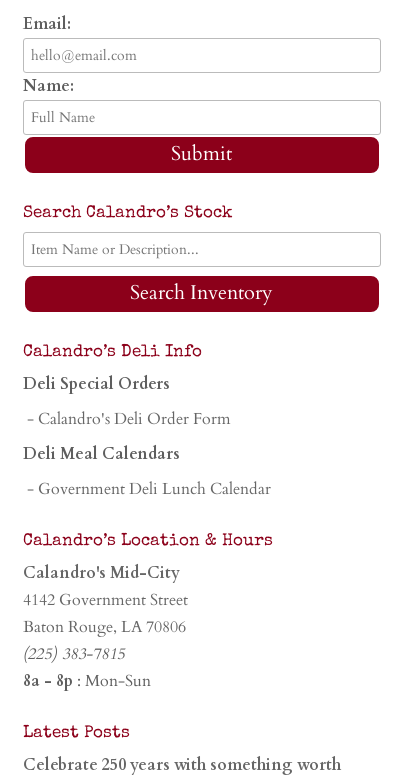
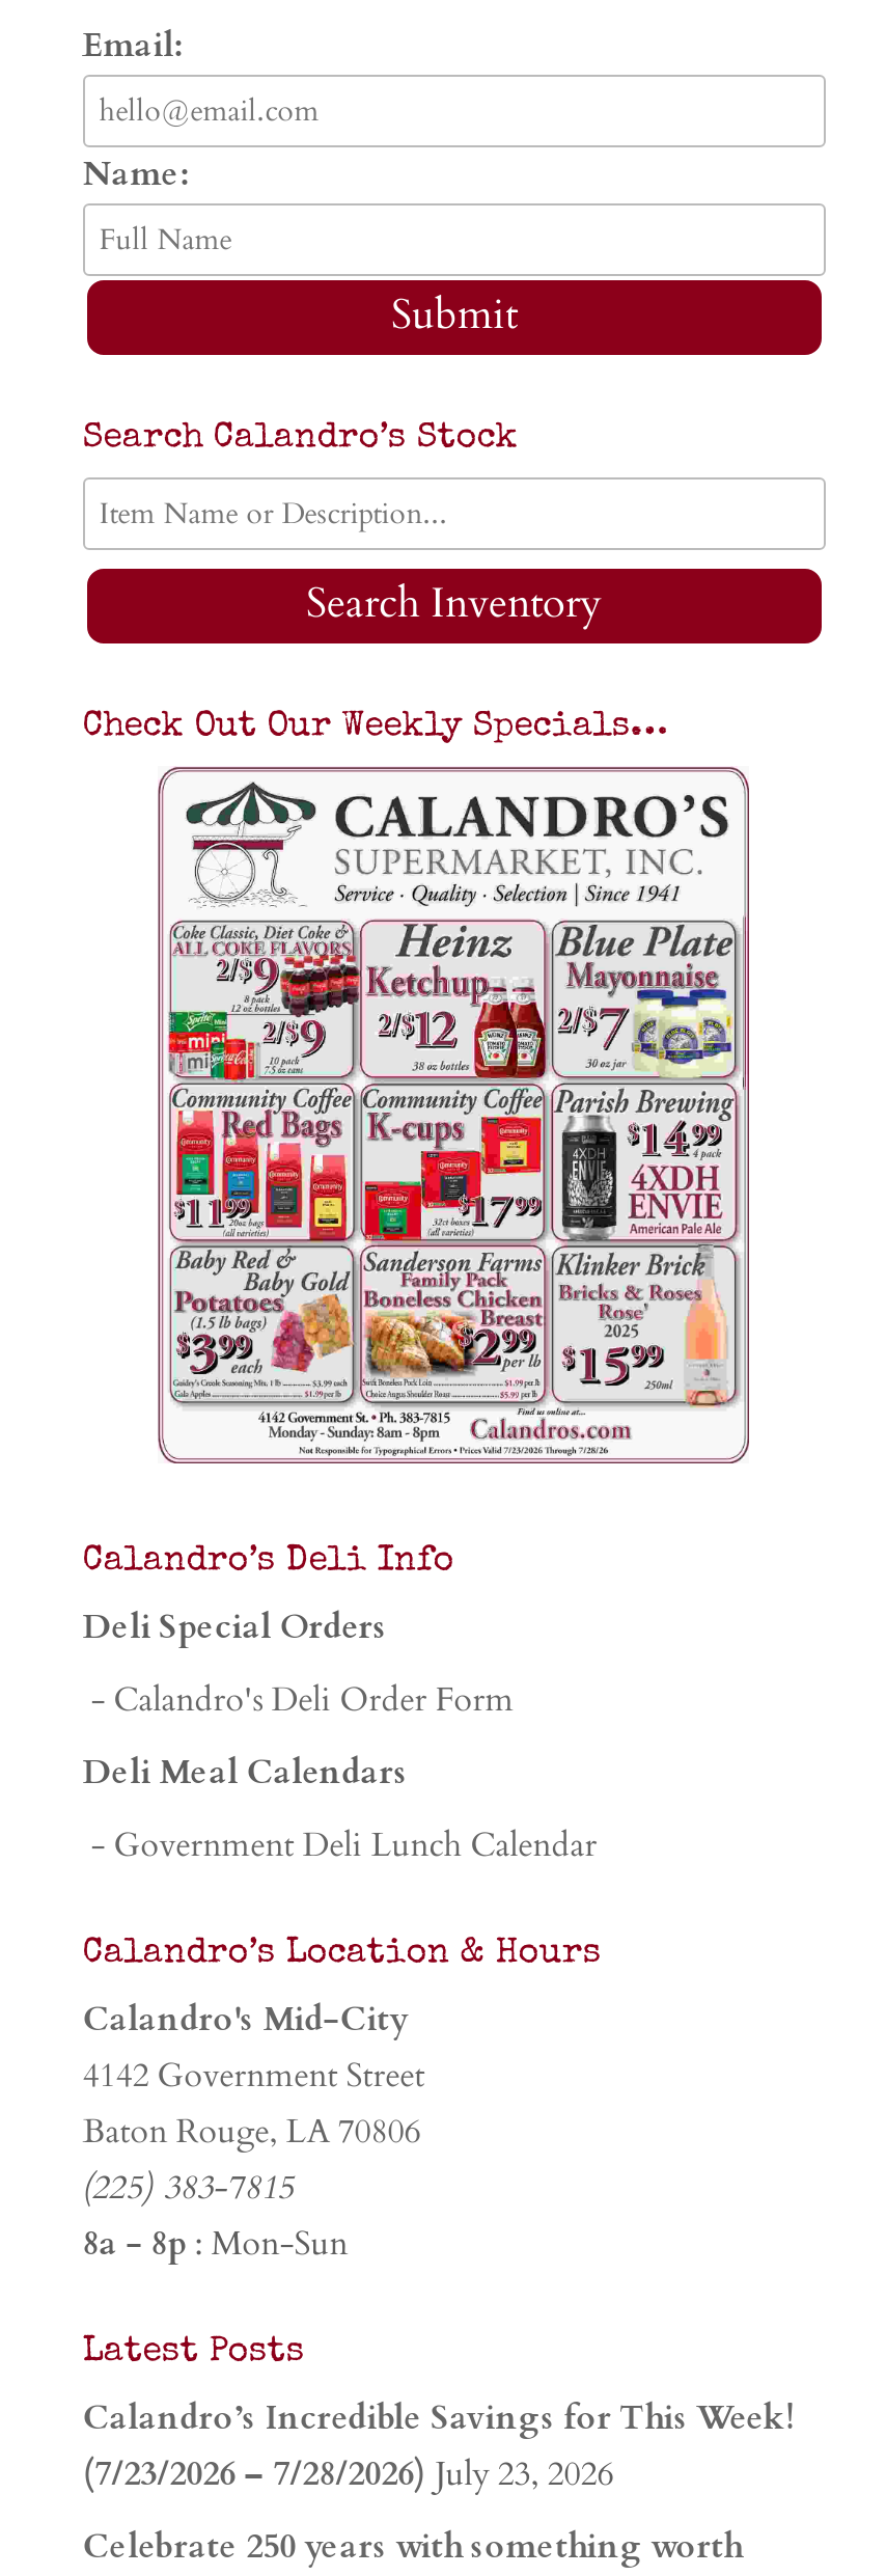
+ Check Out Our Weekly Specials…

+ [image]

+ Calandro’s Incredible Savings for This Week!
+ (7/23/2026 – 7/28/2026) July 23, 2026
